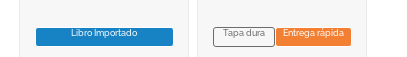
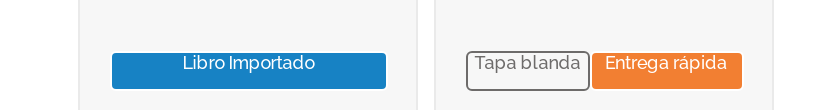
- Tapa dura
+ Tapa blanda
